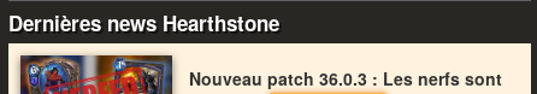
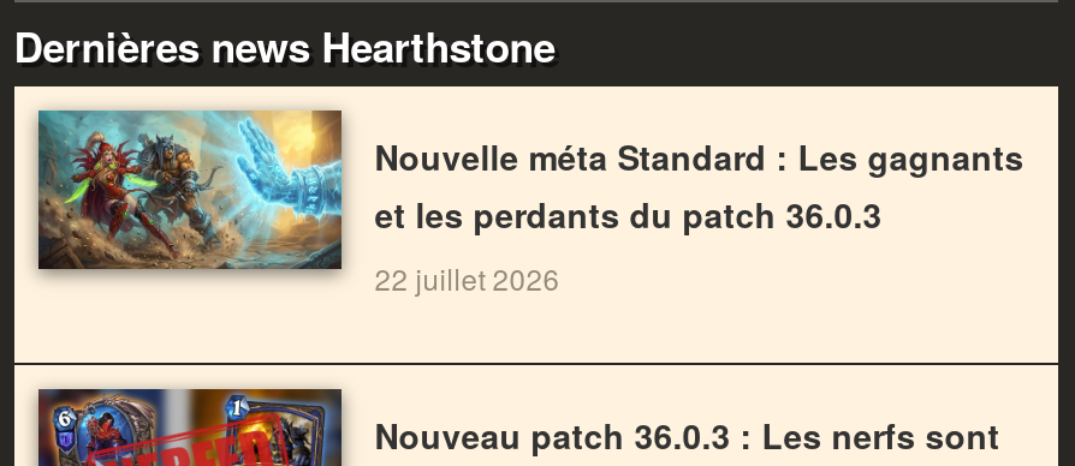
+ [image]
+ Nouvelle méta Standard : Les gagnants
+ et les perdants du patch 36.0.3
+ 22 juillet 2026
